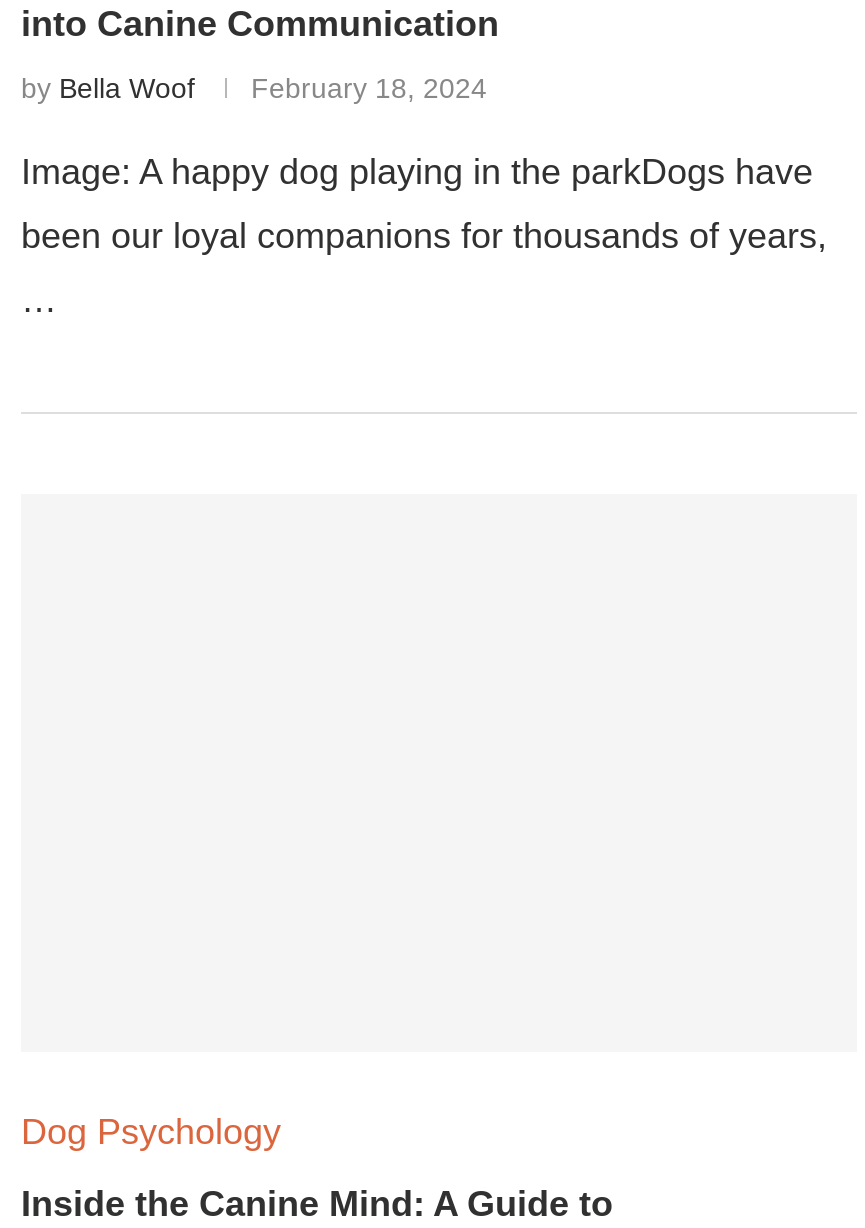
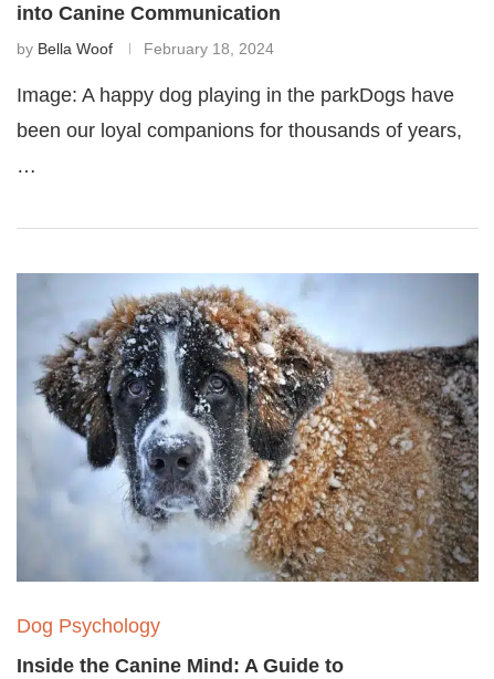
+ [image]
